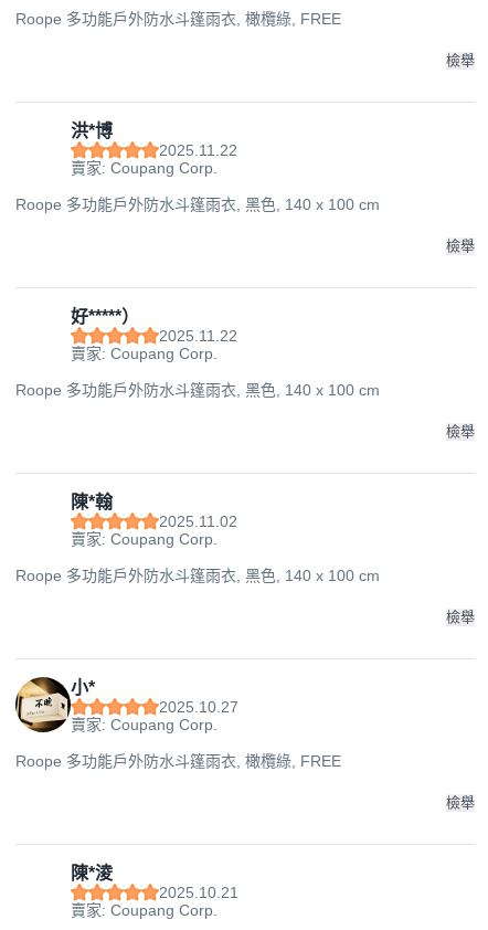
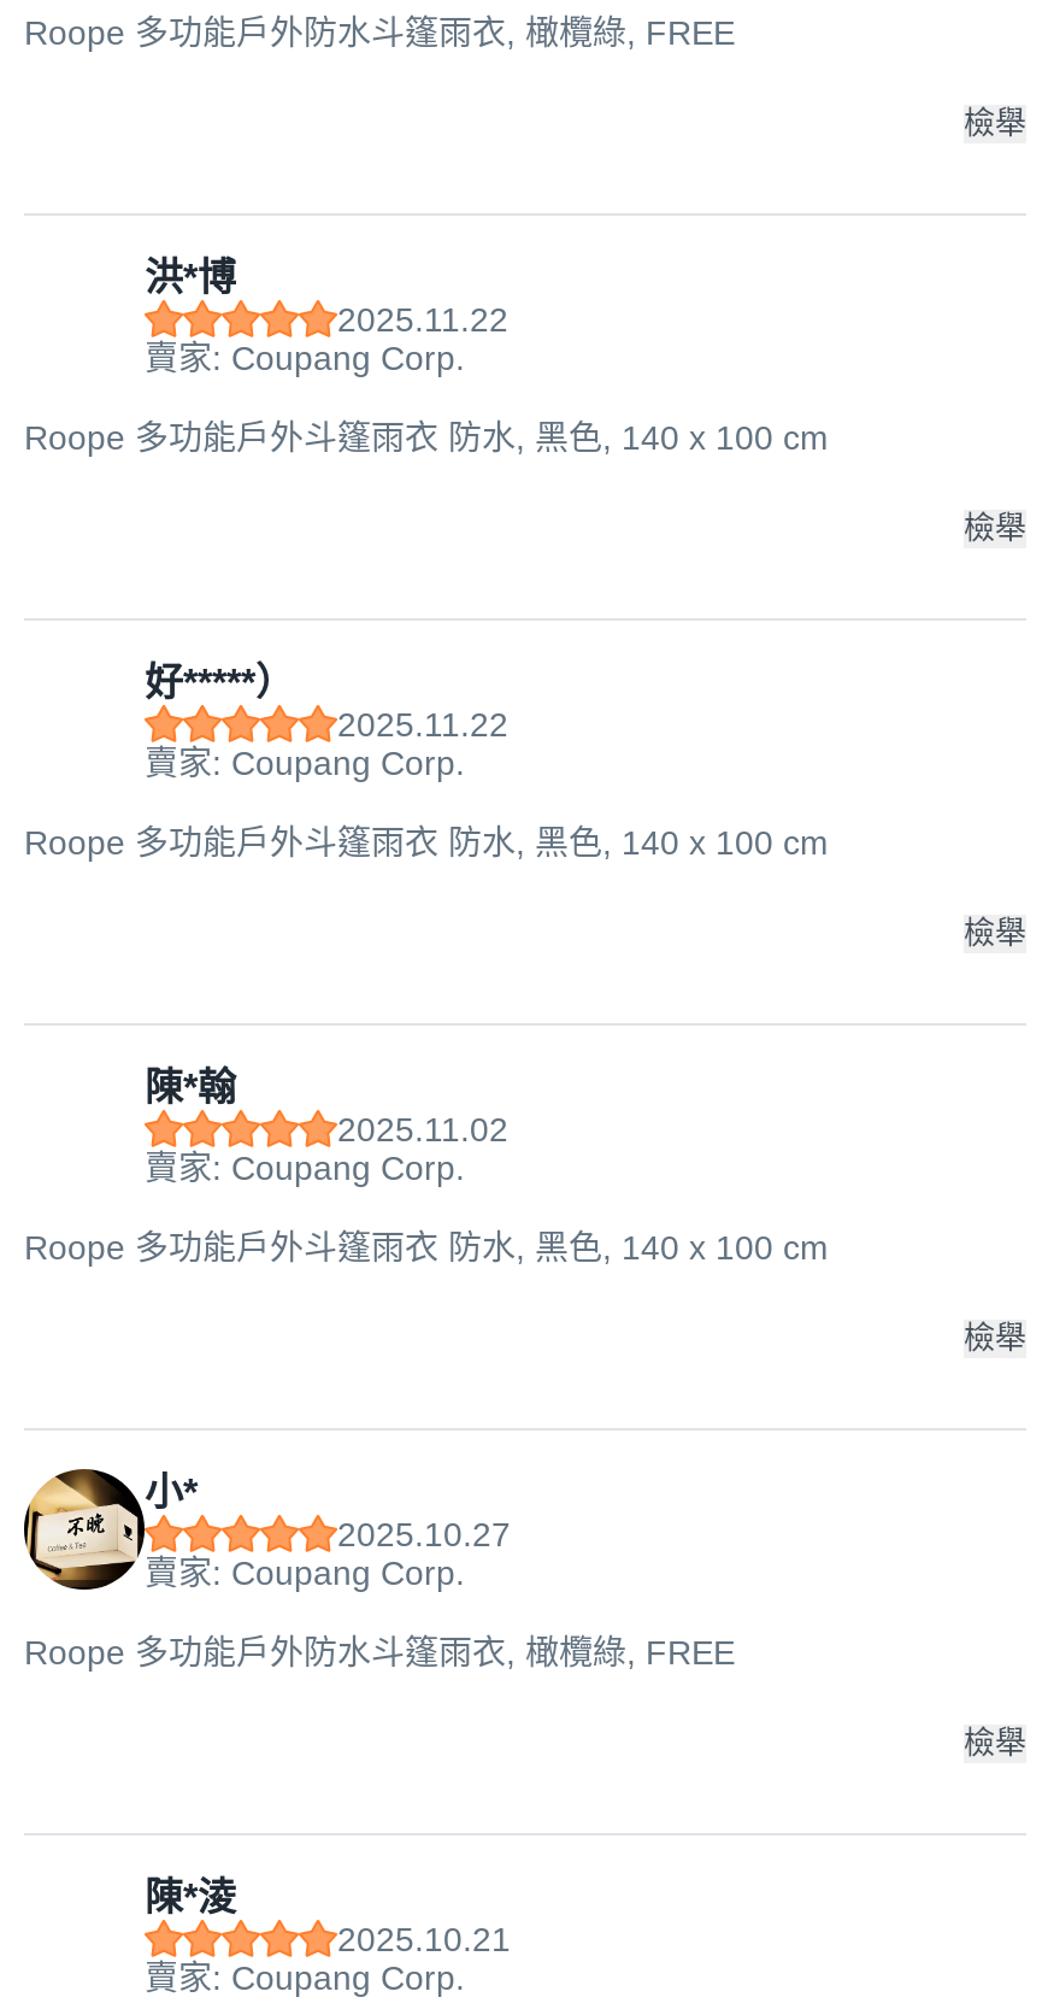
- Roope 多功能戶外防水斗篷雨衣, 黑色, 140 x 100 cm
+ Roope 多功能戶外斗篷雨衣 防水, 黑色, 140 x 100 cm

- Roope 多功能戶外防水斗篷雨衣, 黑色, 140 x 100 cm
+ Roope 多功能戶外斗篷雨衣 防水, 黑色, 140 x 100 cm

- Roope 多功能戶外防水斗篷雨衣, 黑色, 140 x 100 cm
+ Roope 多功能戶外斗篷雨衣 防水, 黑色, 140 x 100 cm
